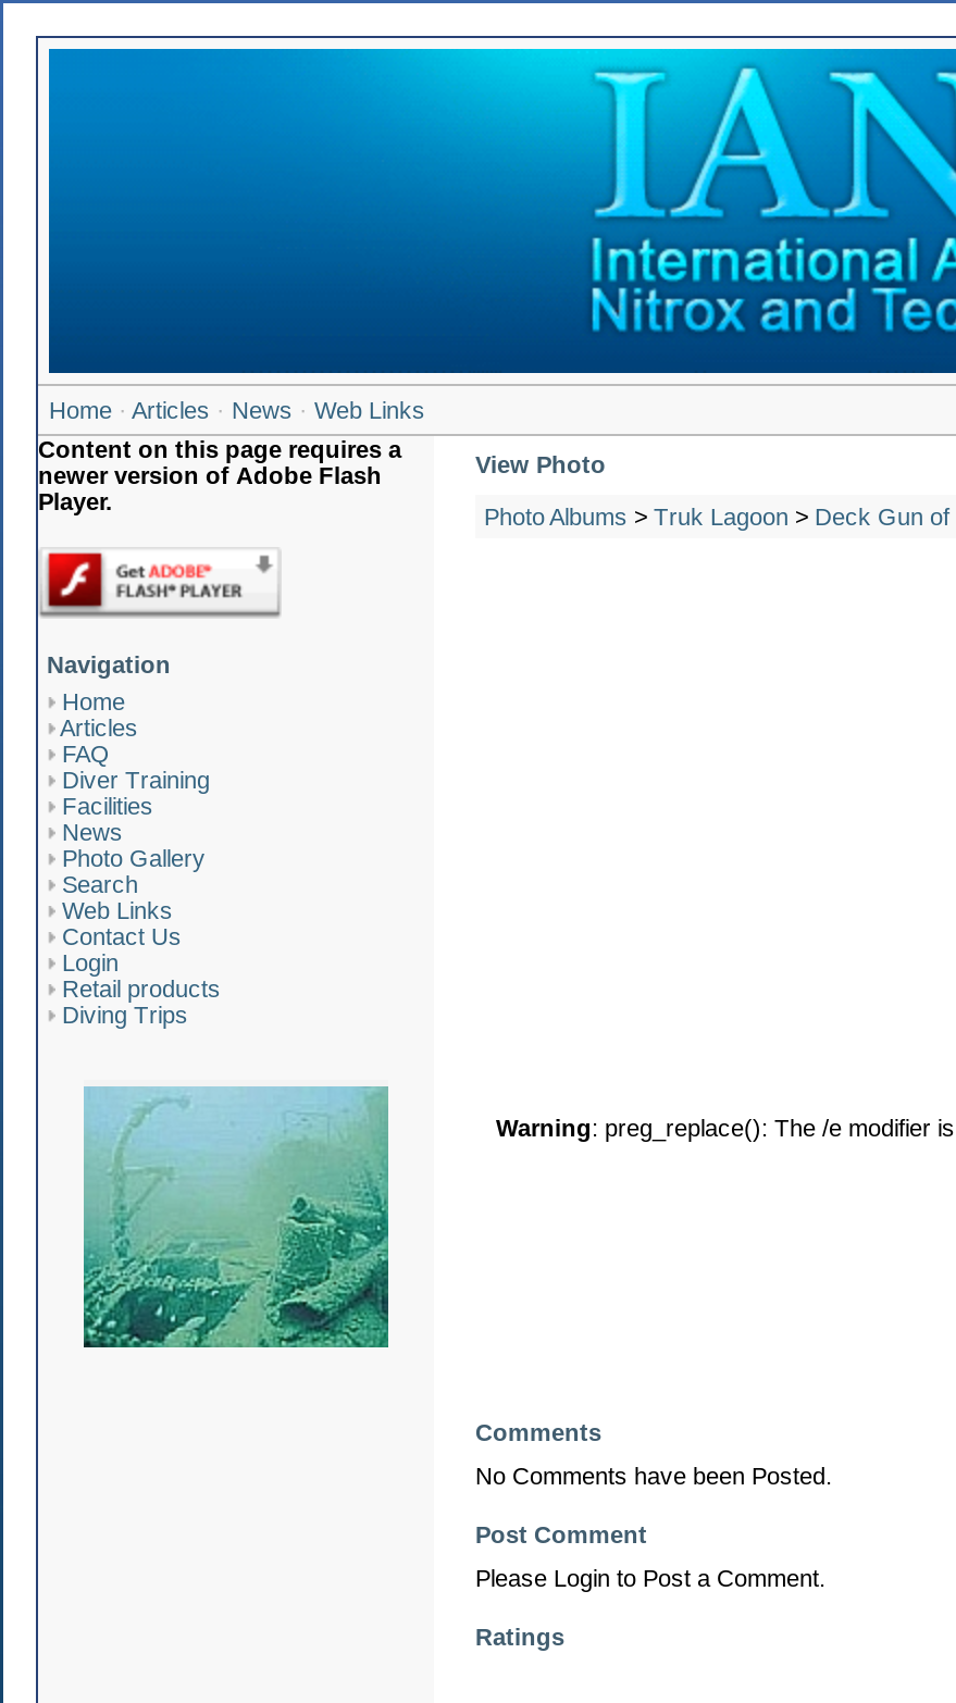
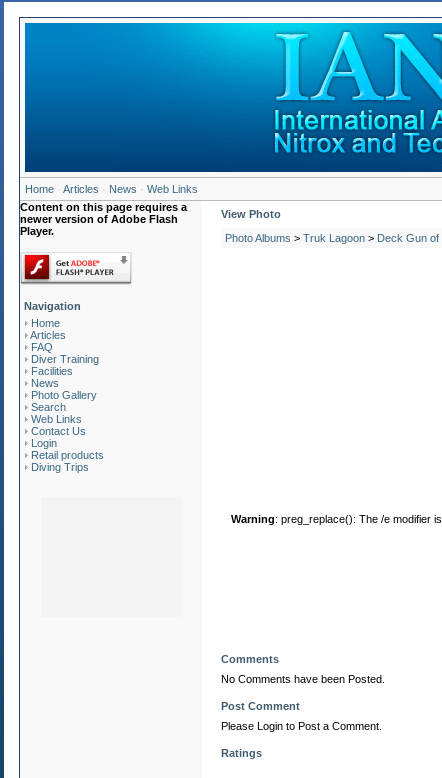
- [image]
